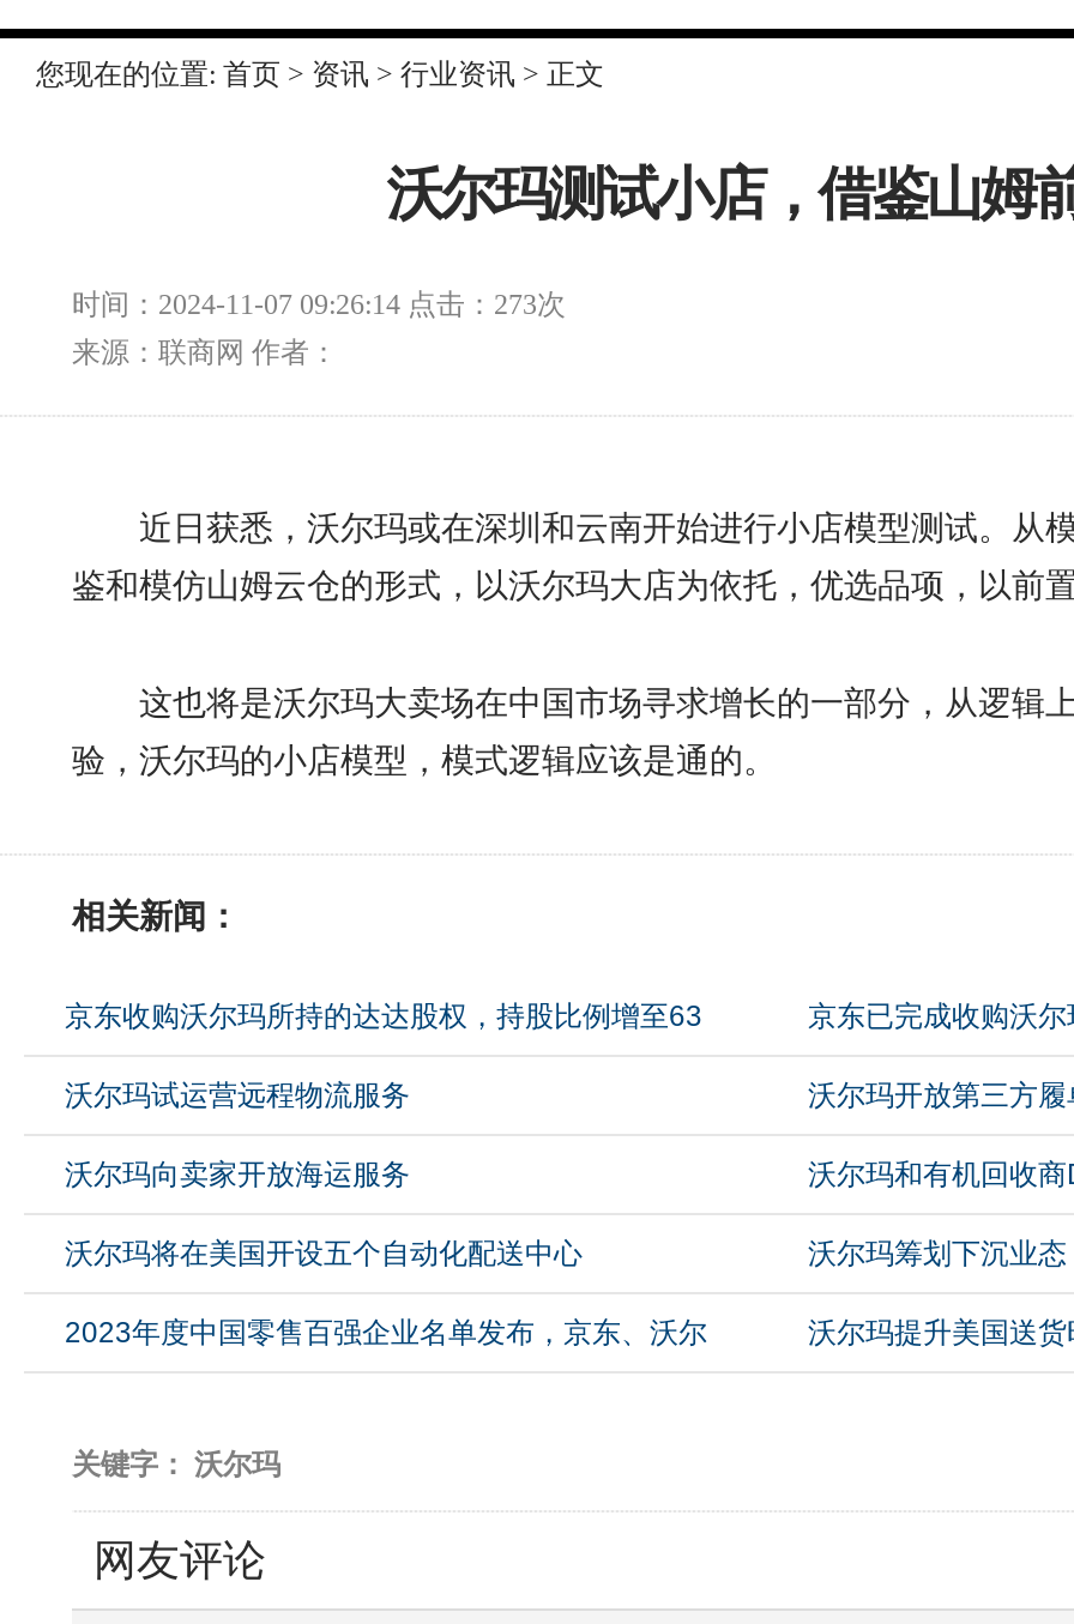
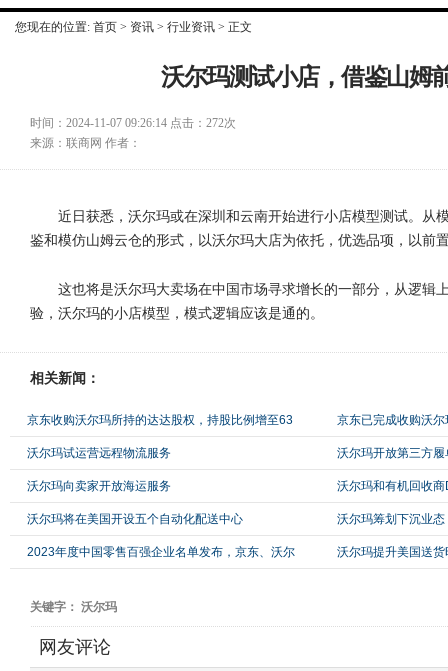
- 时间：2024-11-07 09:26:14点击：273次
+ 时间：2024-11-07 09:26:14点击：272次
